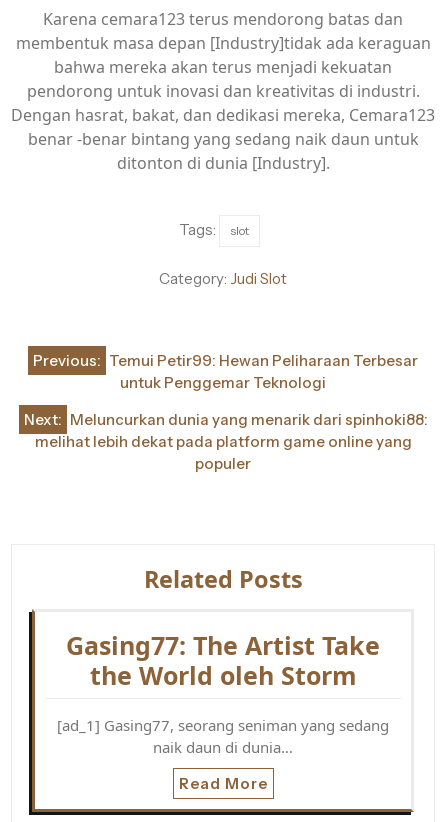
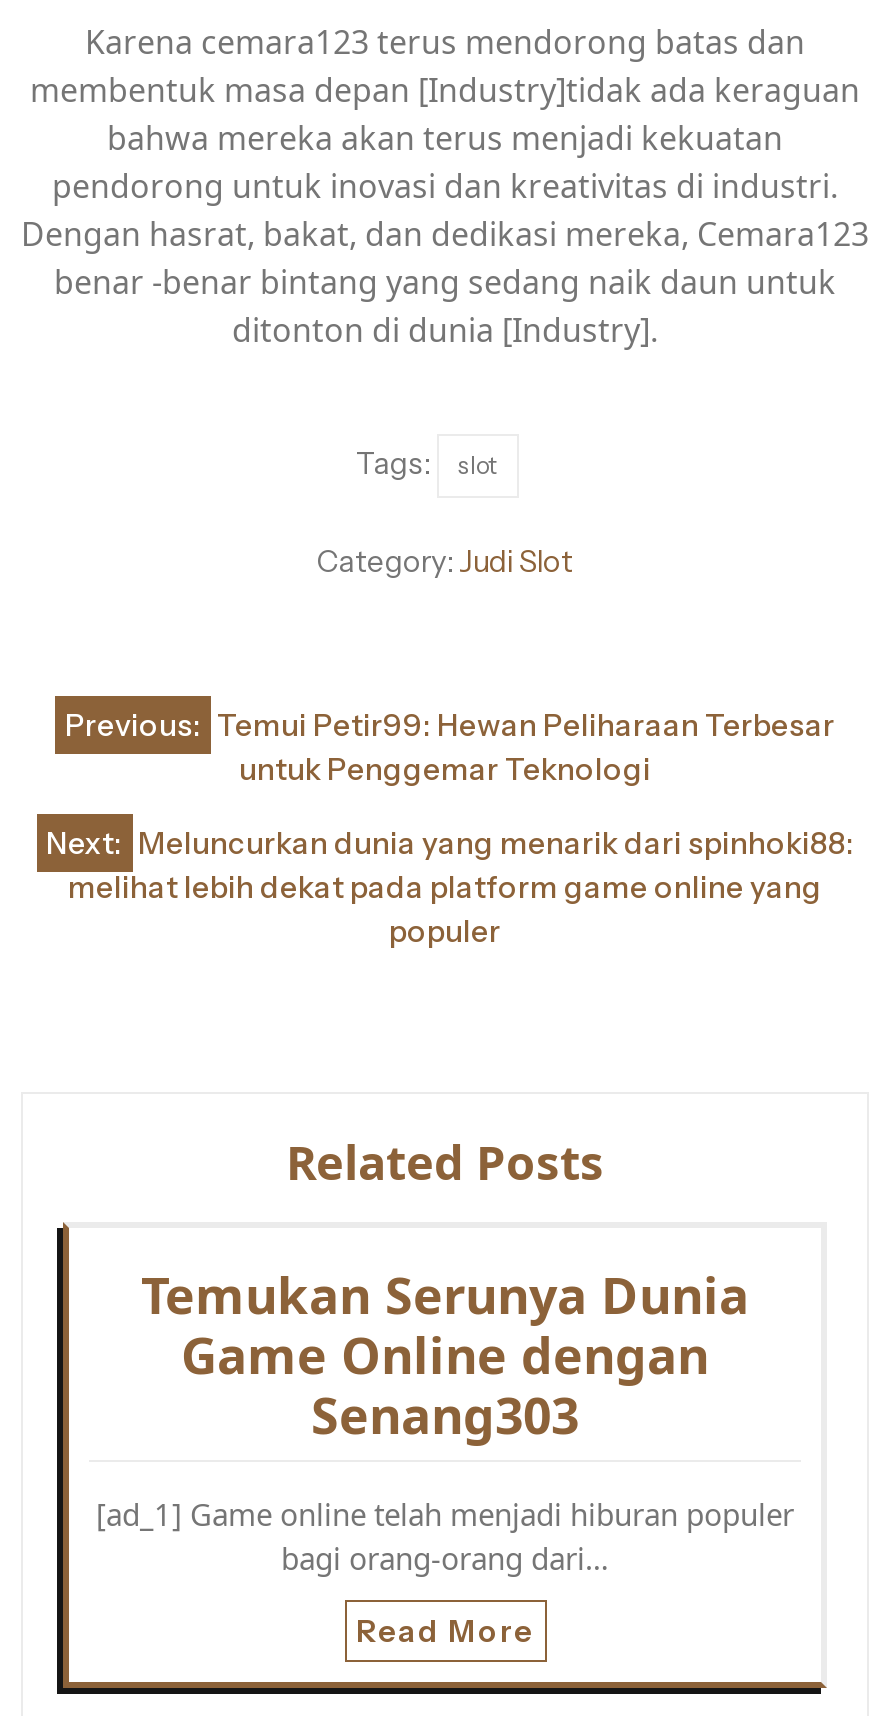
- Gasing77: The Artist Take
- the World oleh Storm
+ Temukan Serunya Dunia
+ Game Online dengan
+ Senang303

- [ad_1] Gasing77, seorang seniman yang sedang
- naik daun di dunia…
+ [ad_1] Game online telah menjadi hiburan populer
+ bagi orang-orang dari…
